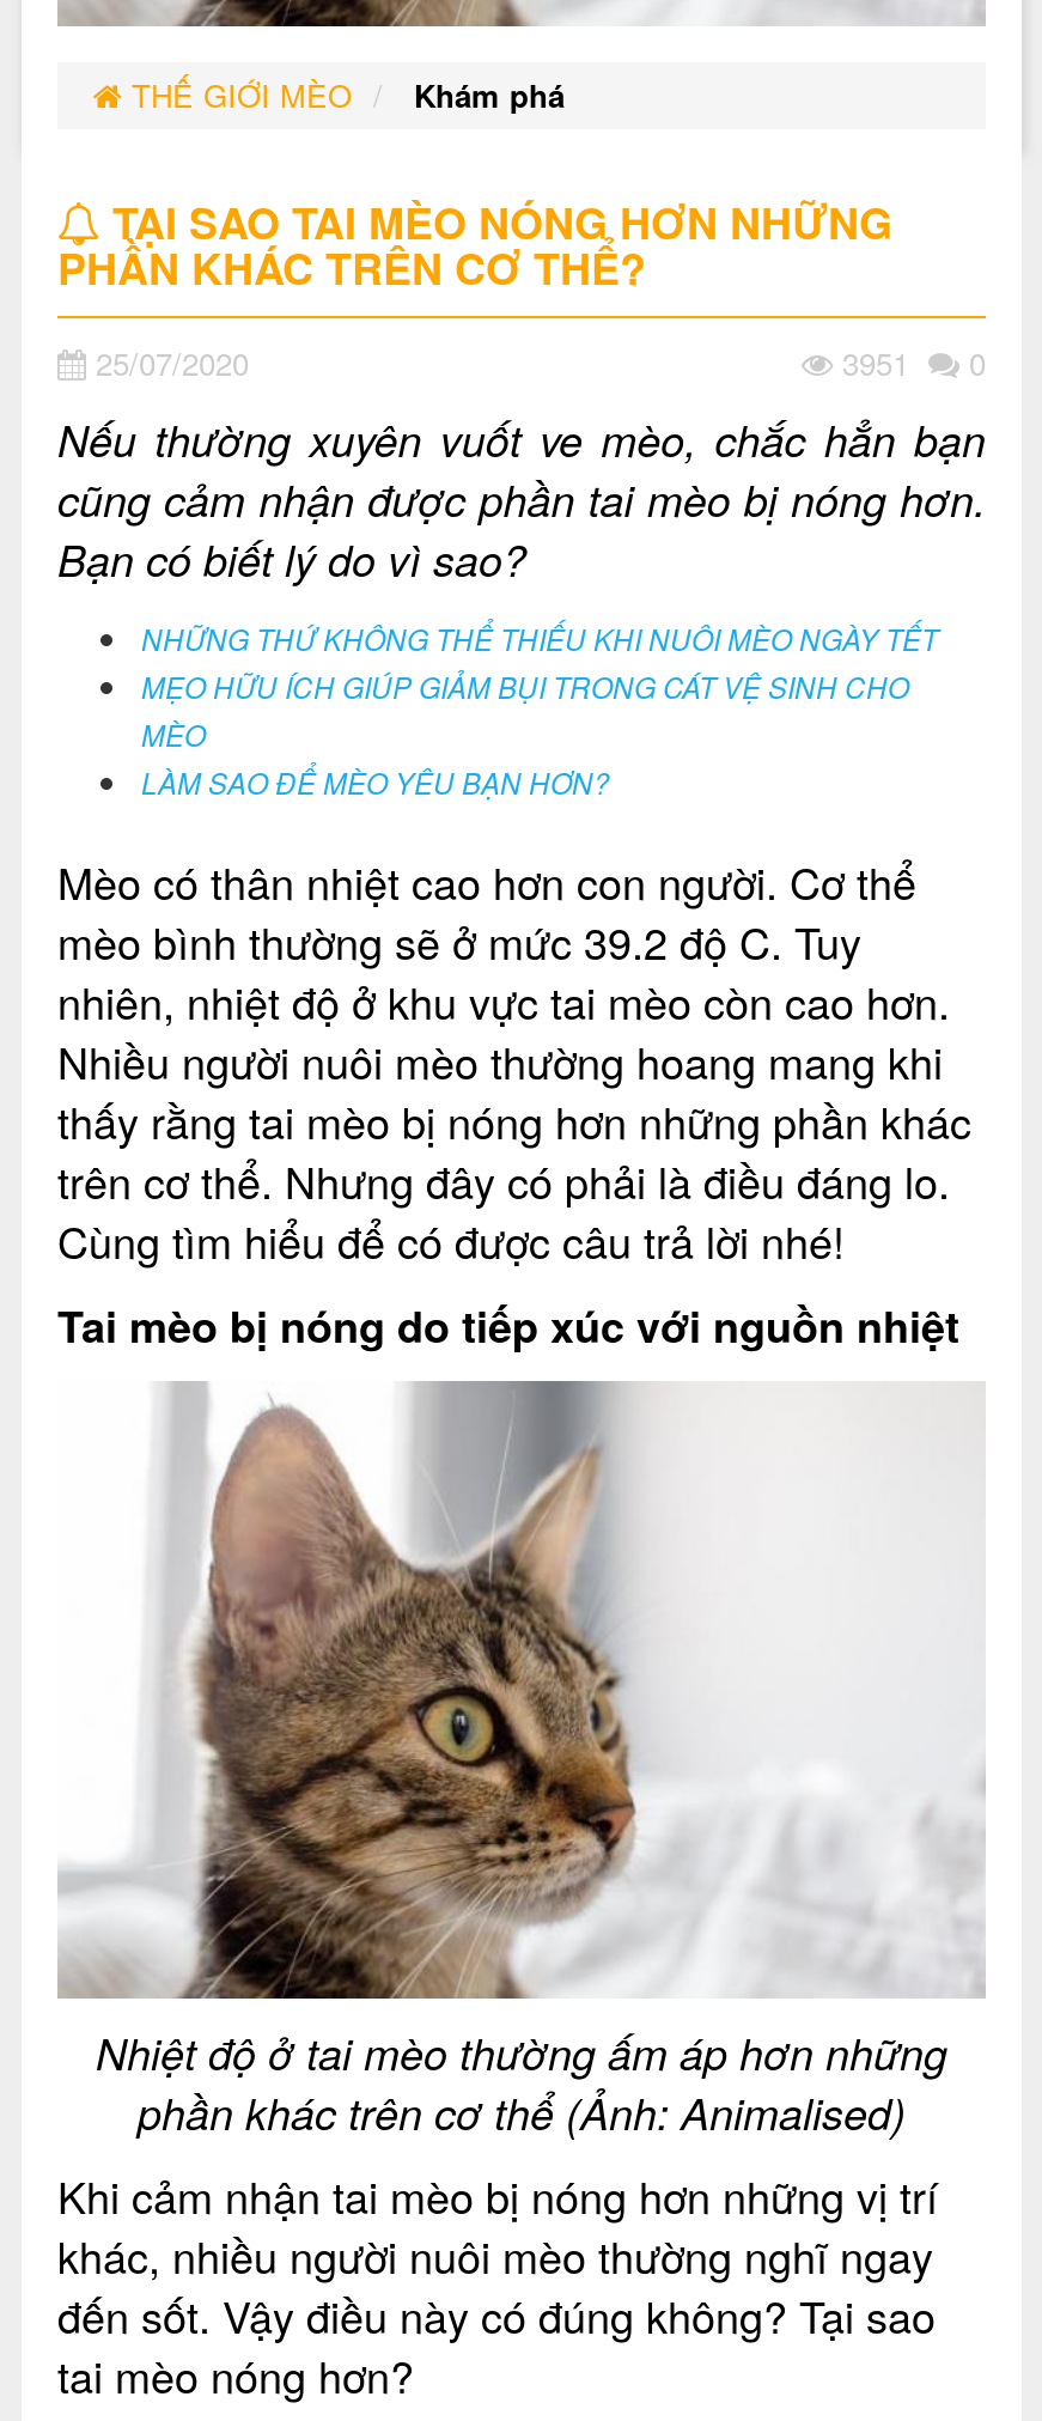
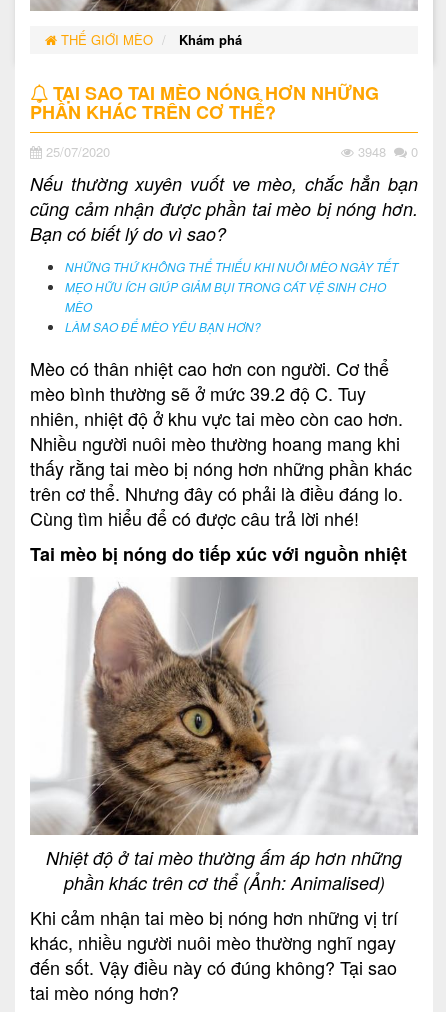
- 3951 0
+ 3948 0
